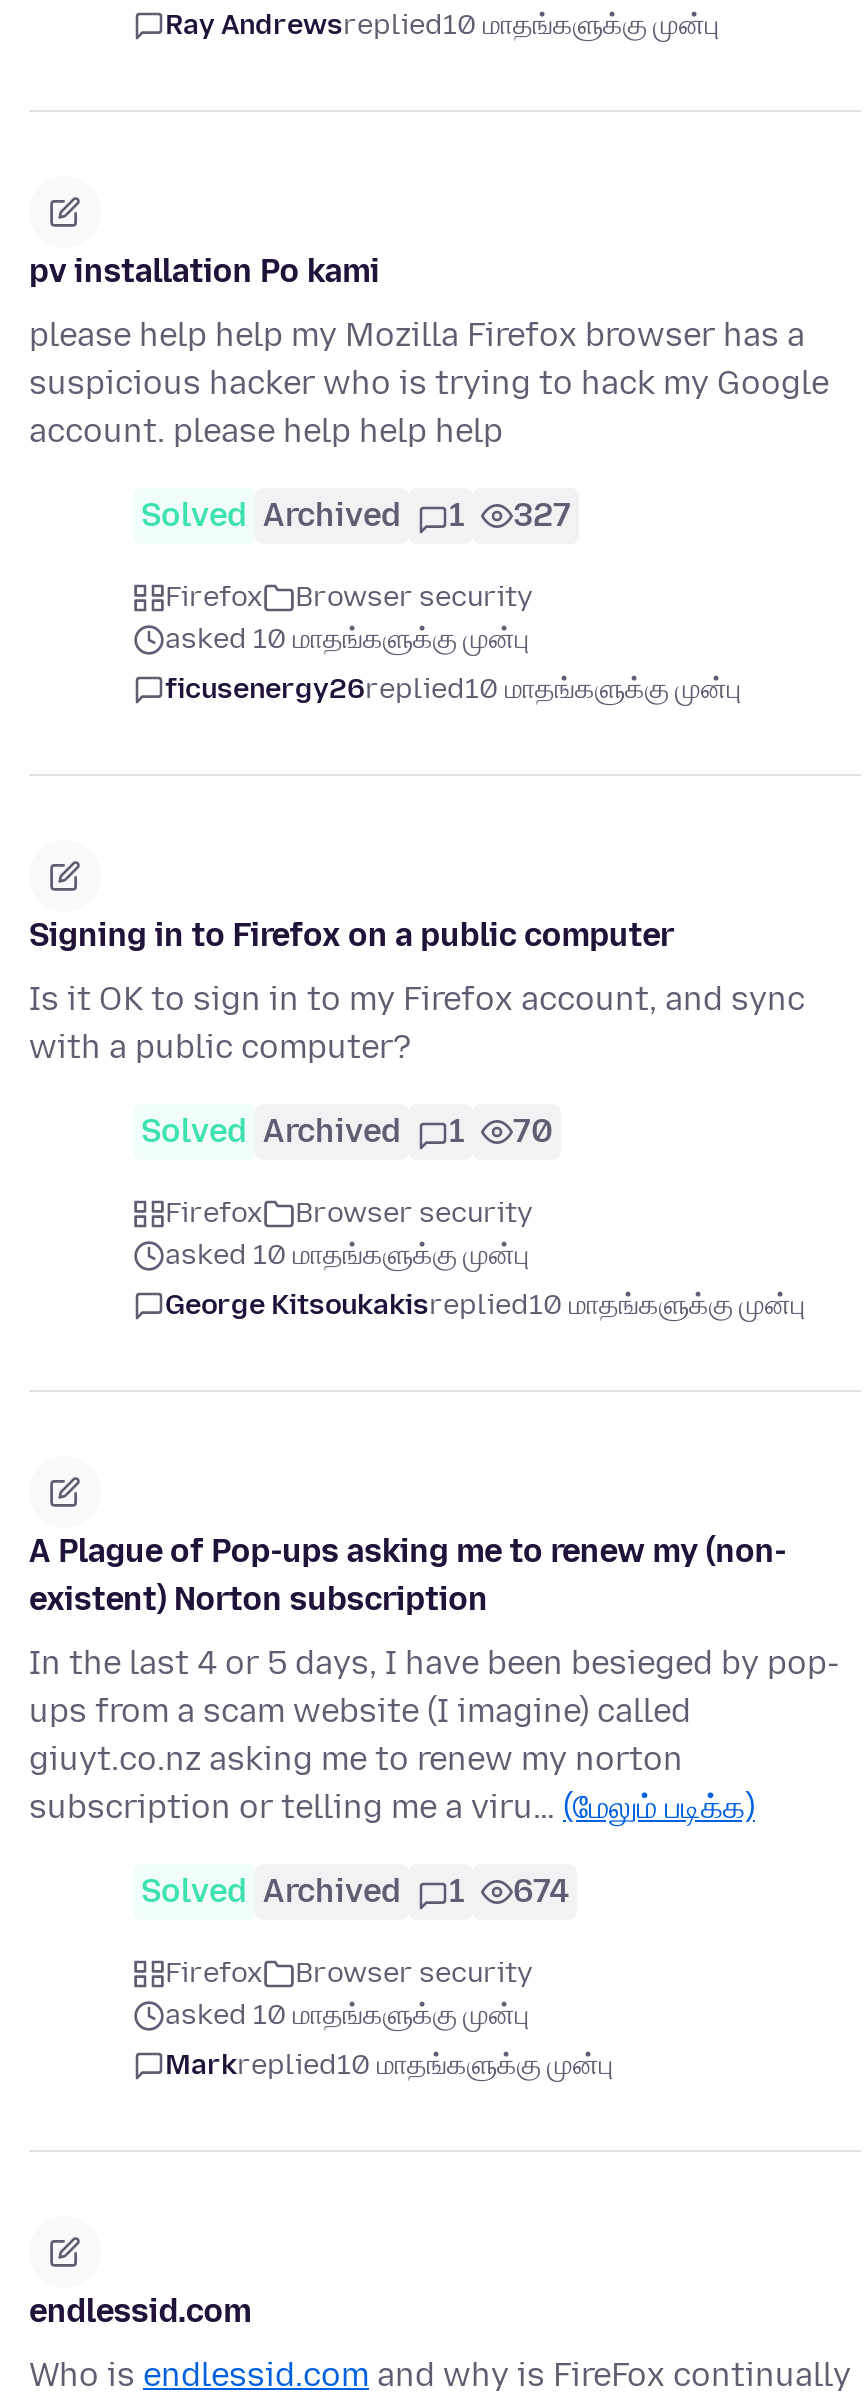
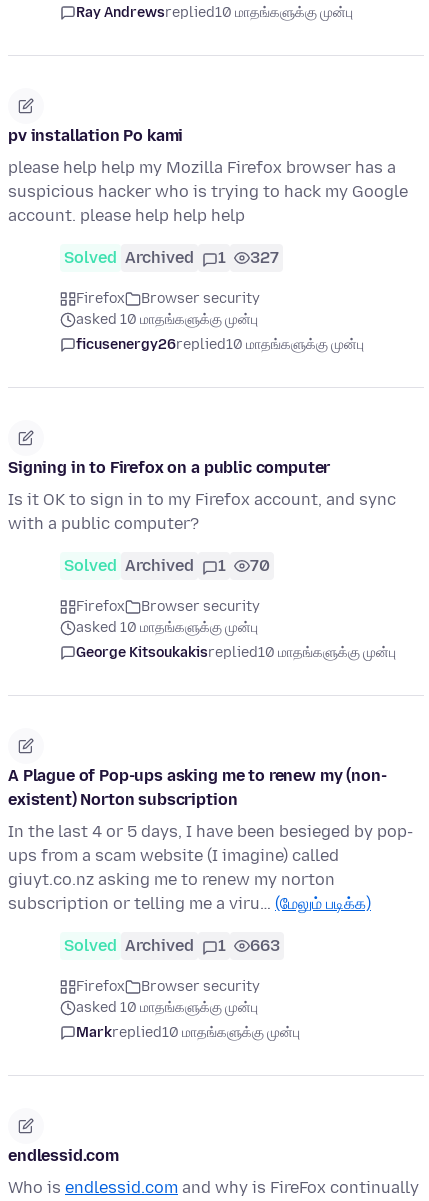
- Solved Archived 1 674
+ Solved Archived 1 663
